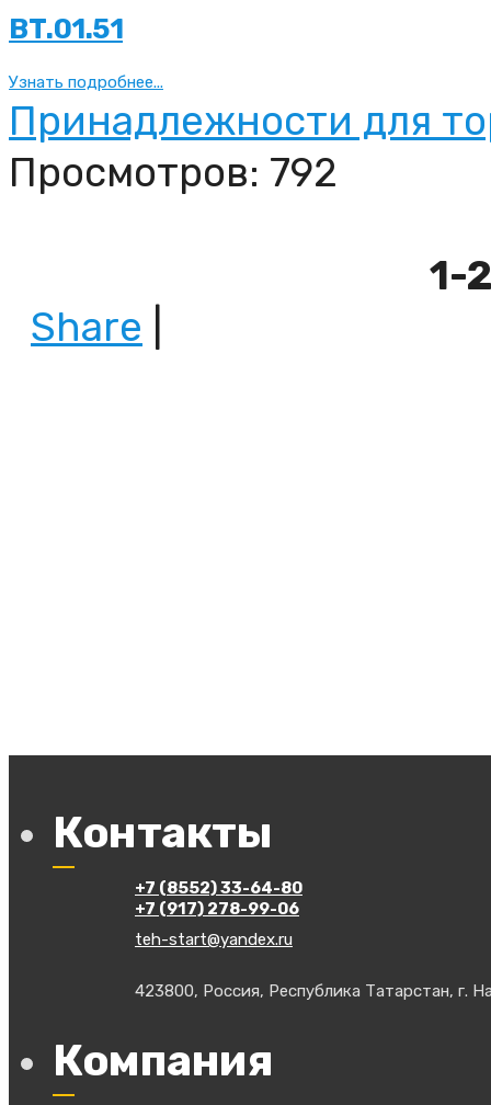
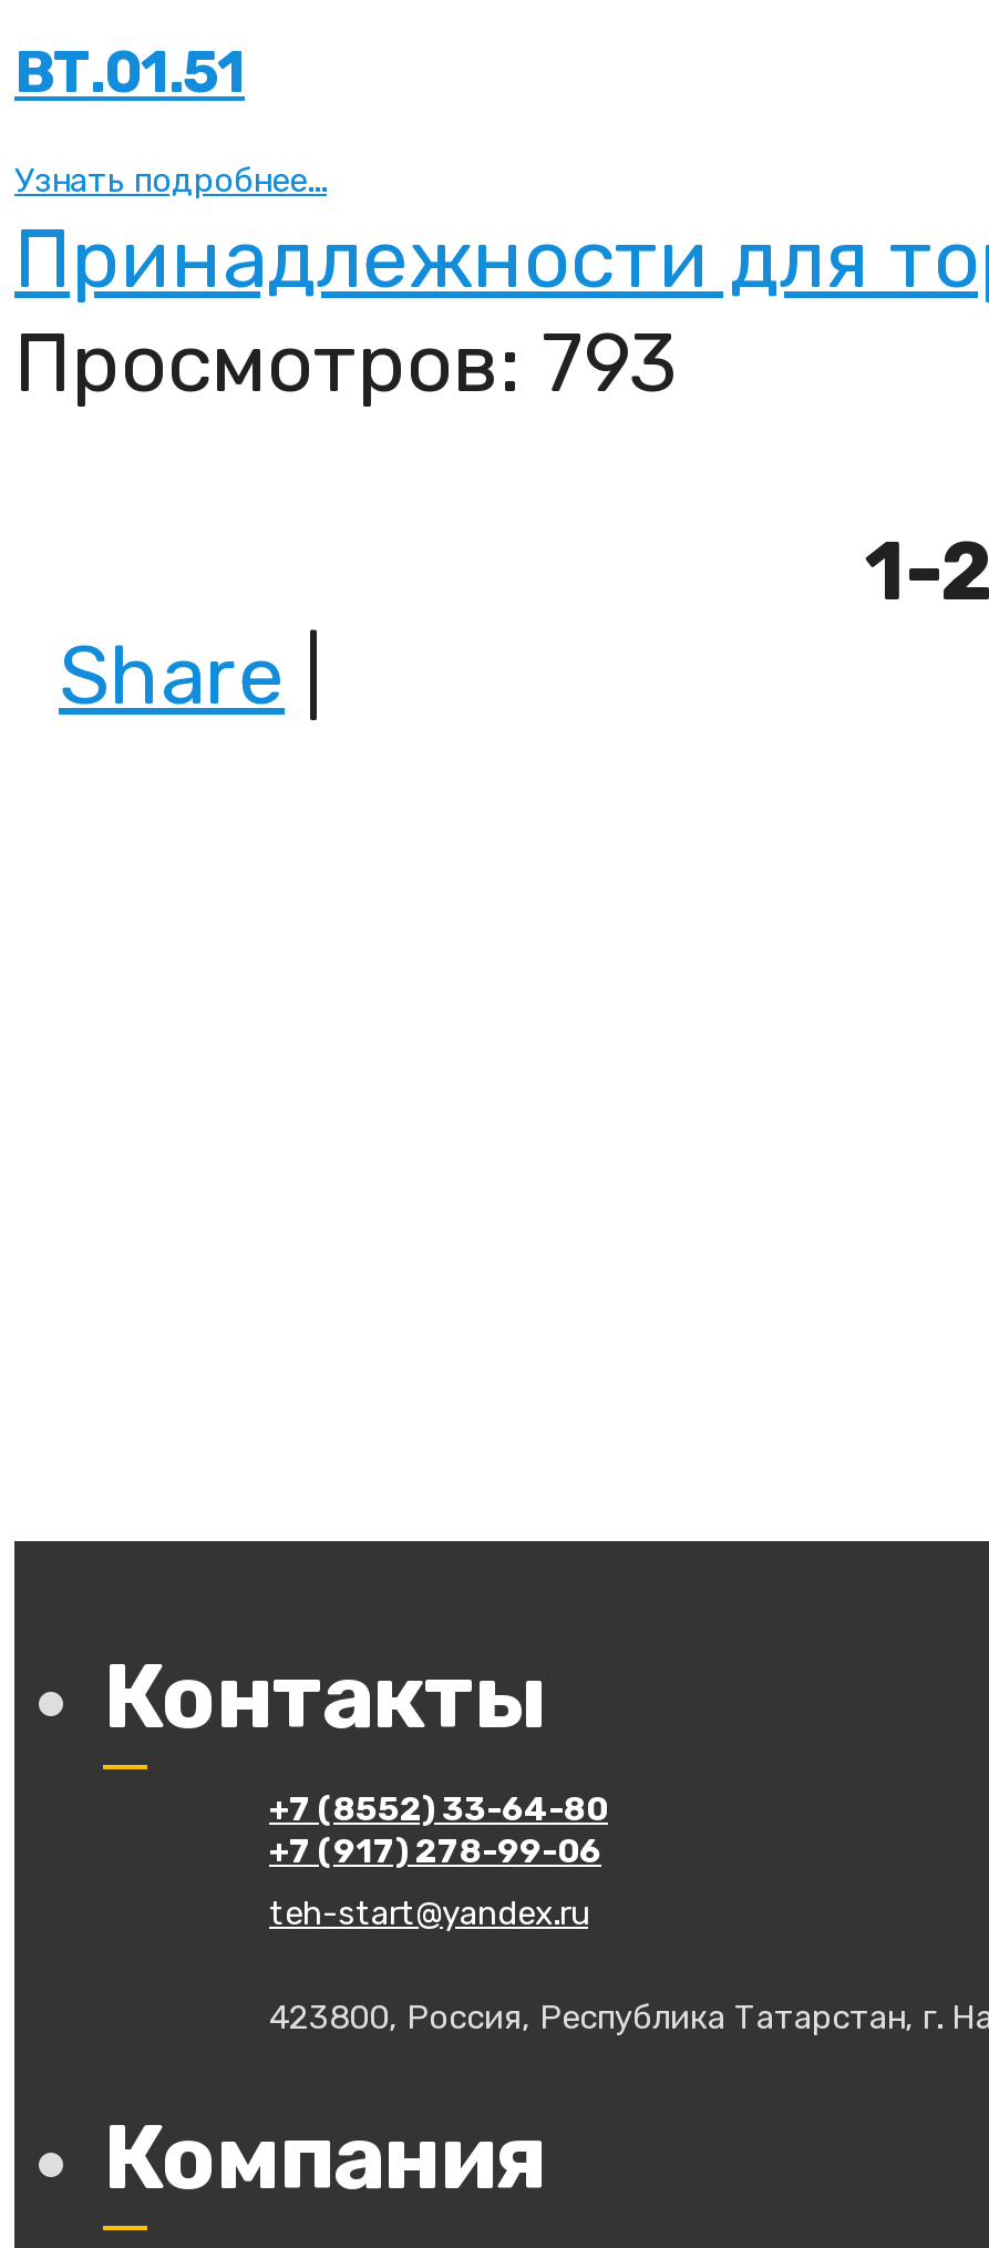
- Просмотров: 792
+ Просмотров: 793
